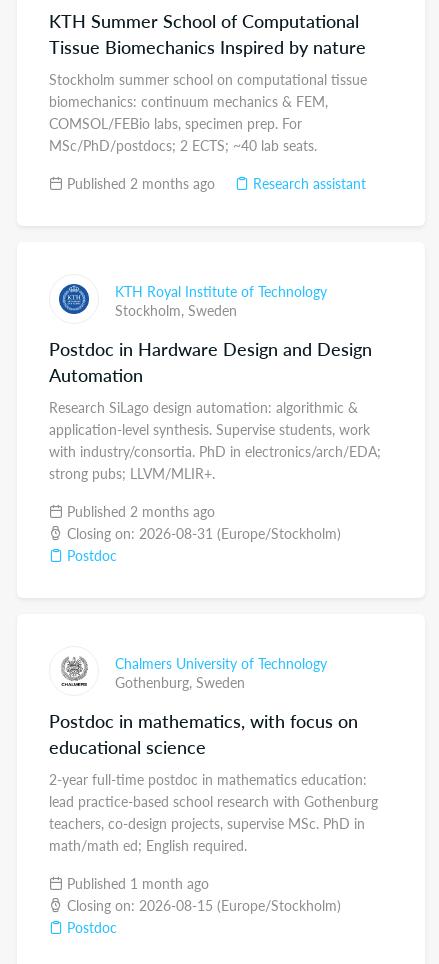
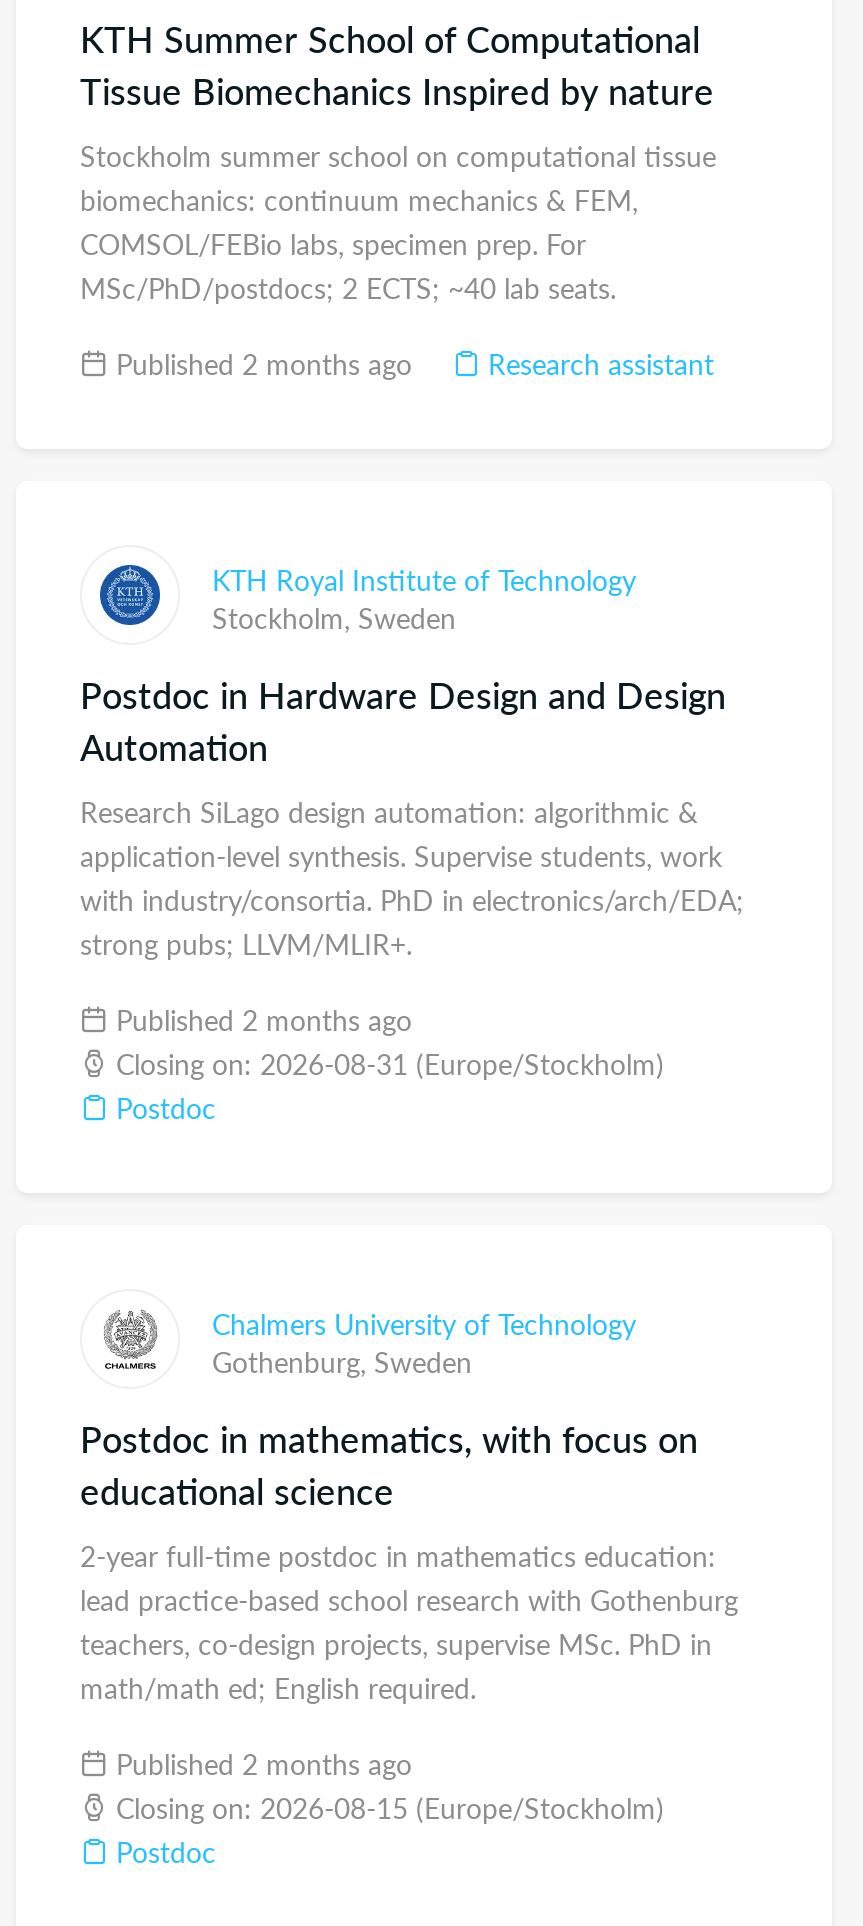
- Published 1 month ago
+ Published 2 months ago
